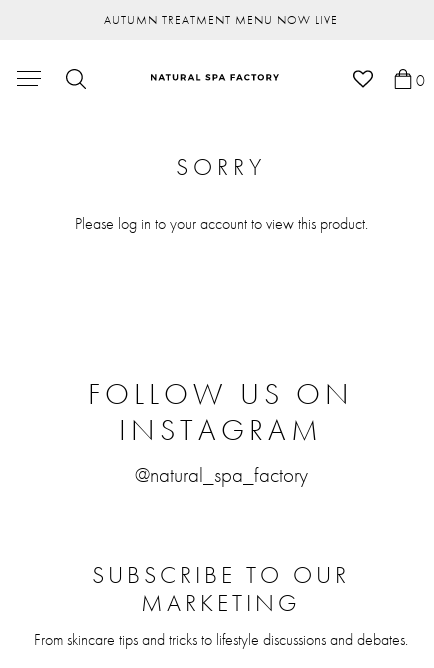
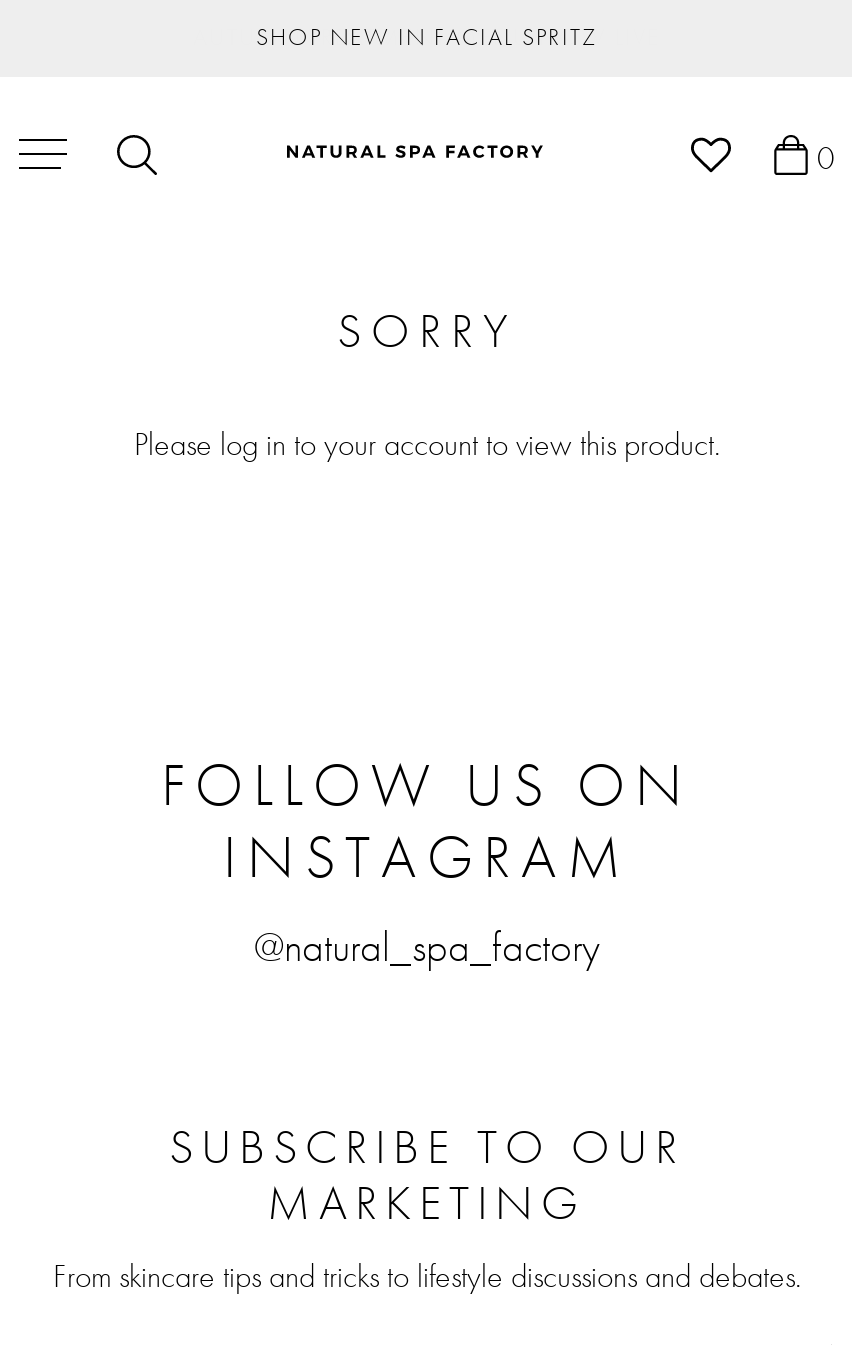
- AUTUMN TREATMENT MENU NOW LIVE
+ SHOP NEW IN FACIAL SPRITZ
